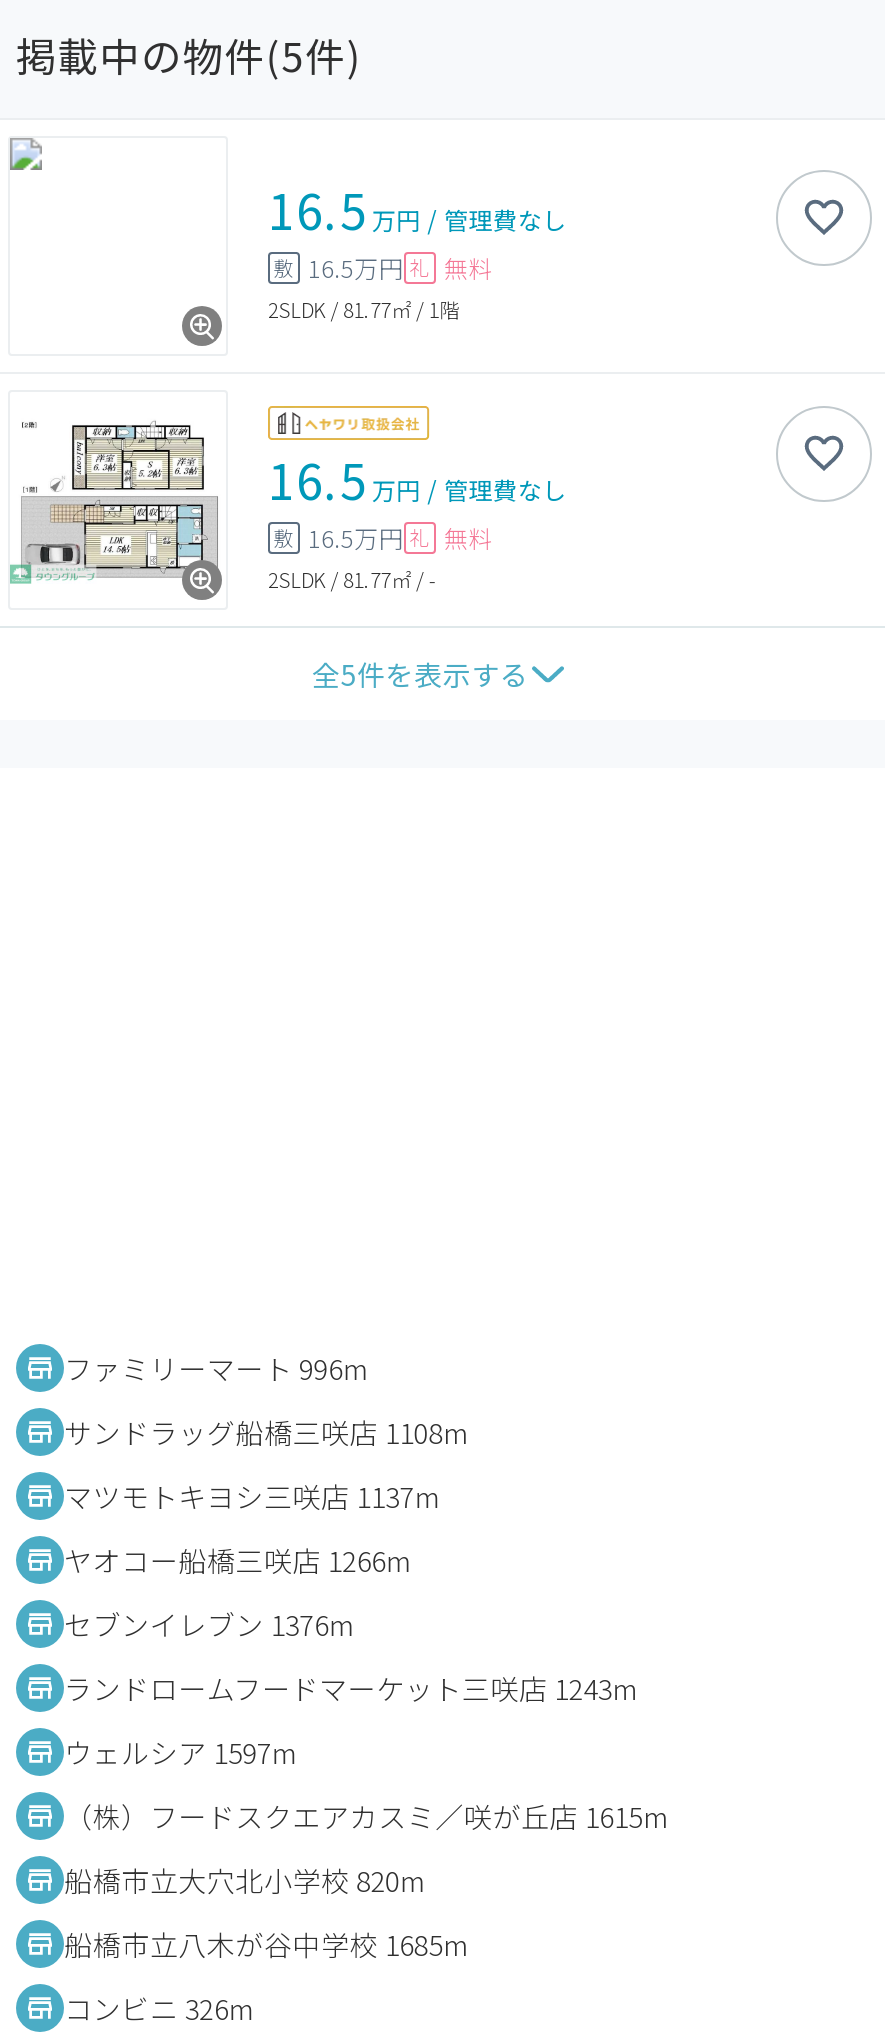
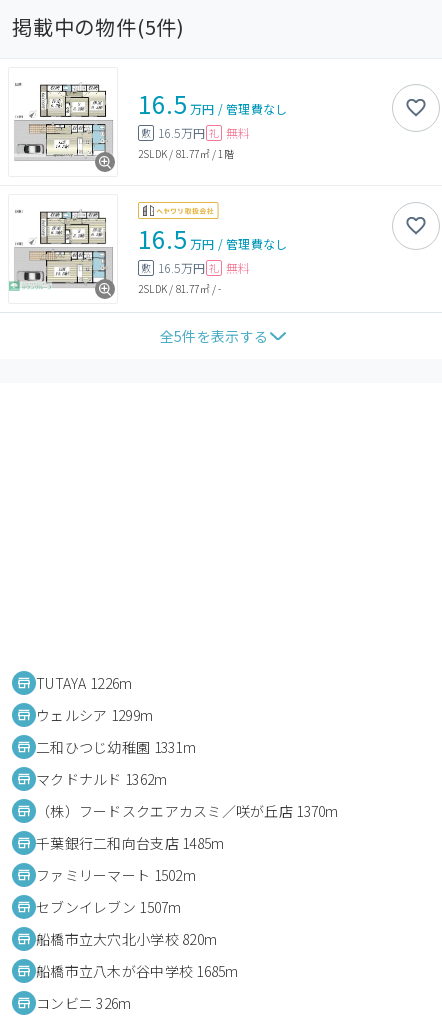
+ [image]

- ファミリーマート 996m
+ TUTAYA 1226m

- サンドラッグ船橋三咲店 1108m
+ ウェルシア 1299m

- マツモトキヨシ三咲店 1137m
+ 二和ひつじ幼稚園 1331m

- ヤオコー船橋三咲店 1266m
+ マクドナルド 1362m

- セブンイレブン 1376m
+ （株）フードスクエアカスミ／咲が丘店 1370m

- ランドロームフードマーケット三咲店 1243m
+ 千葉銀行二和向台支店 1485m

- ウェルシア 1597m
+ ファミリーマート 1502m

- （株）フードスクエアカスミ／咲が丘店 1615m
+ セブンイレブン 1507m
